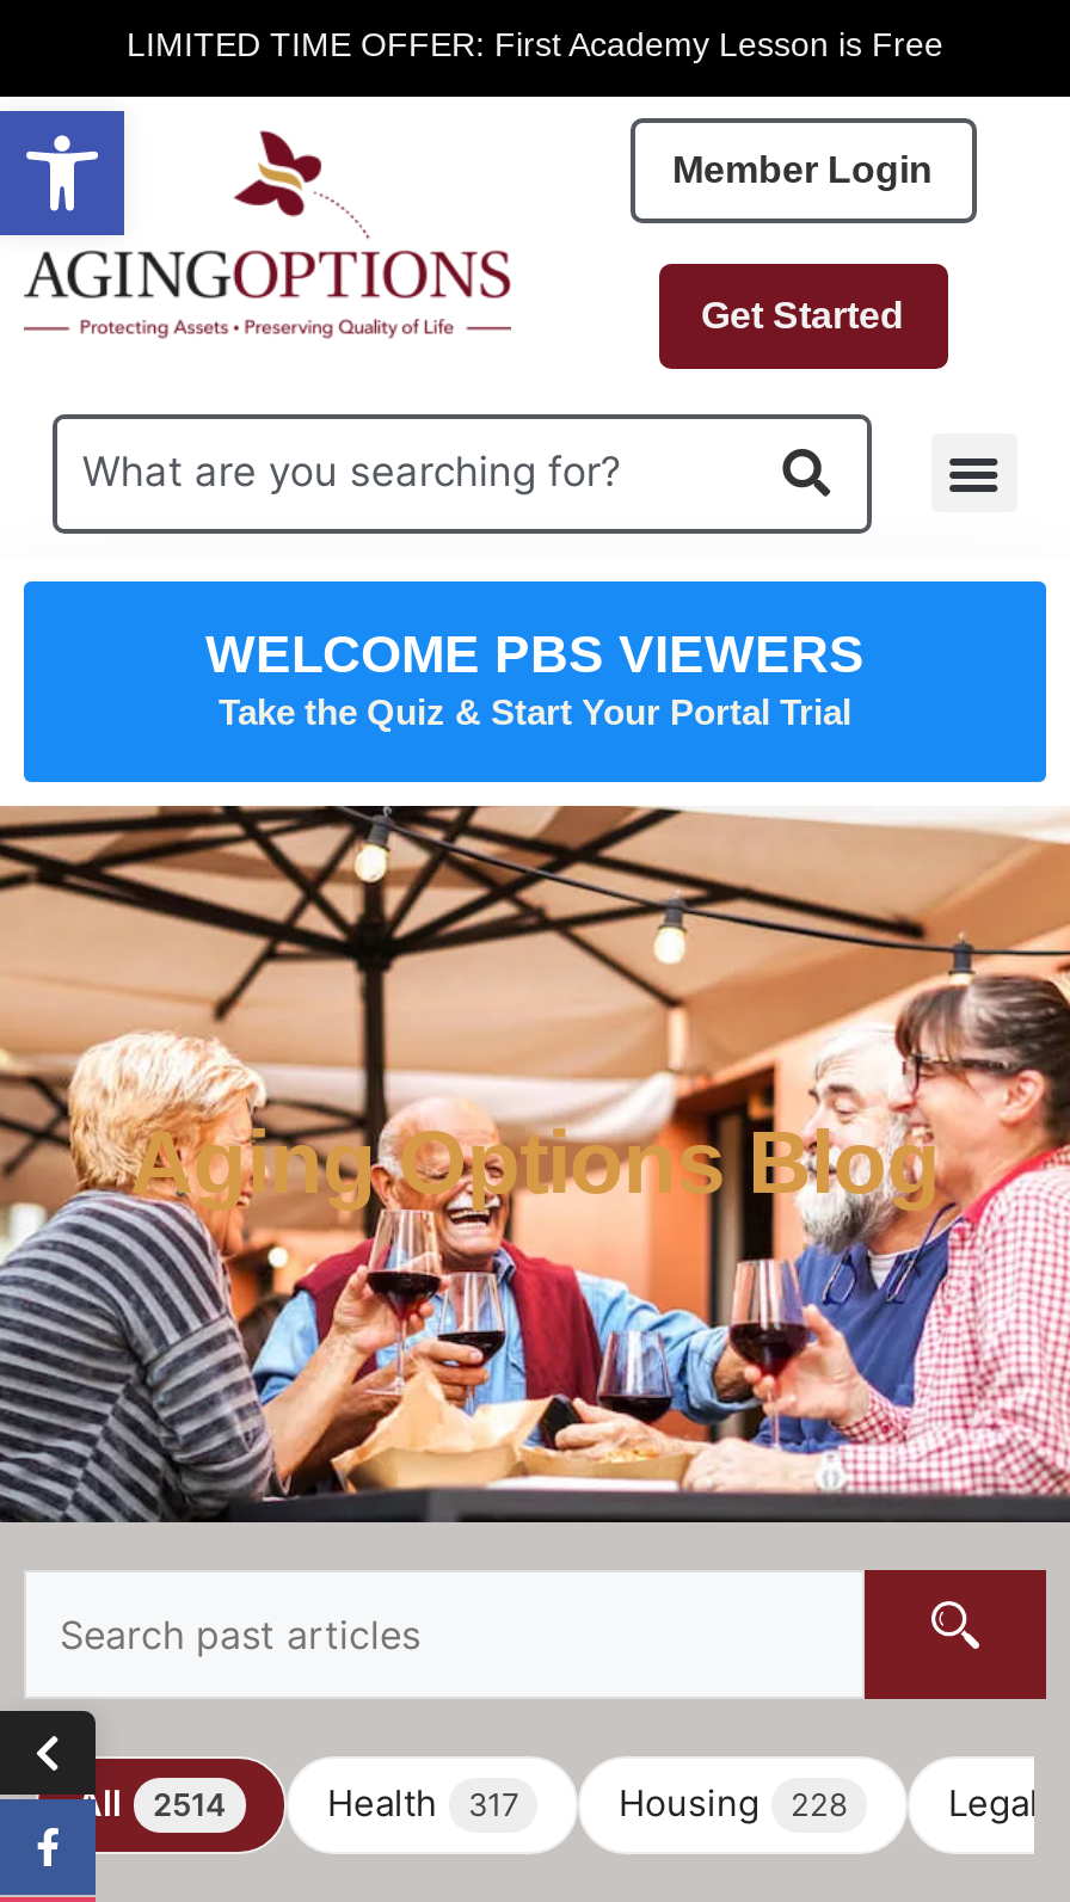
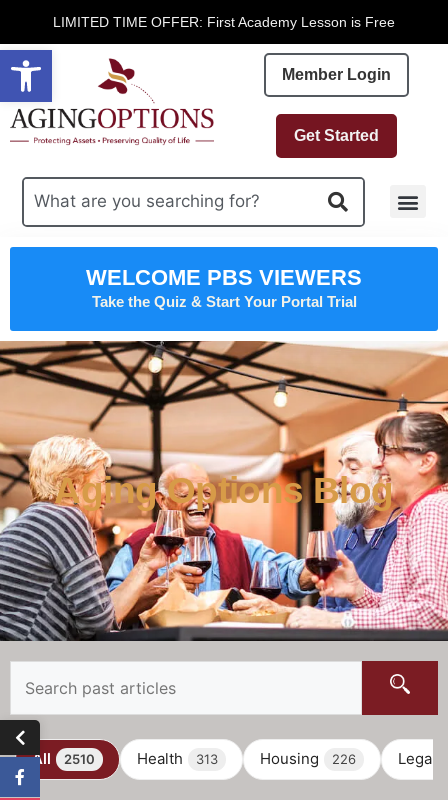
- All 2514
+ All 2510

- Health 317
+ Health 313

- Housing 228
+ Housing 226
